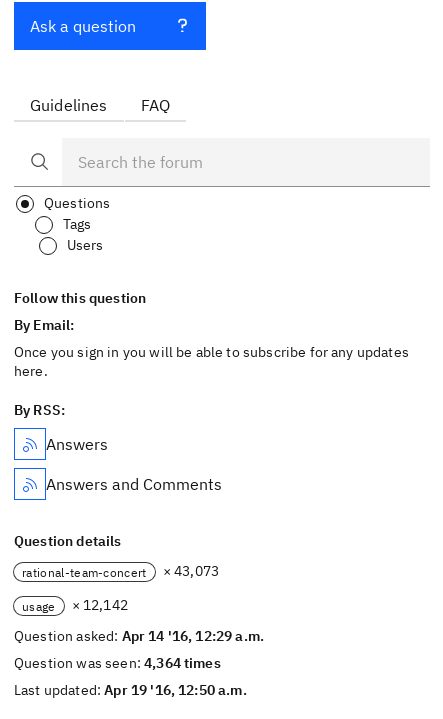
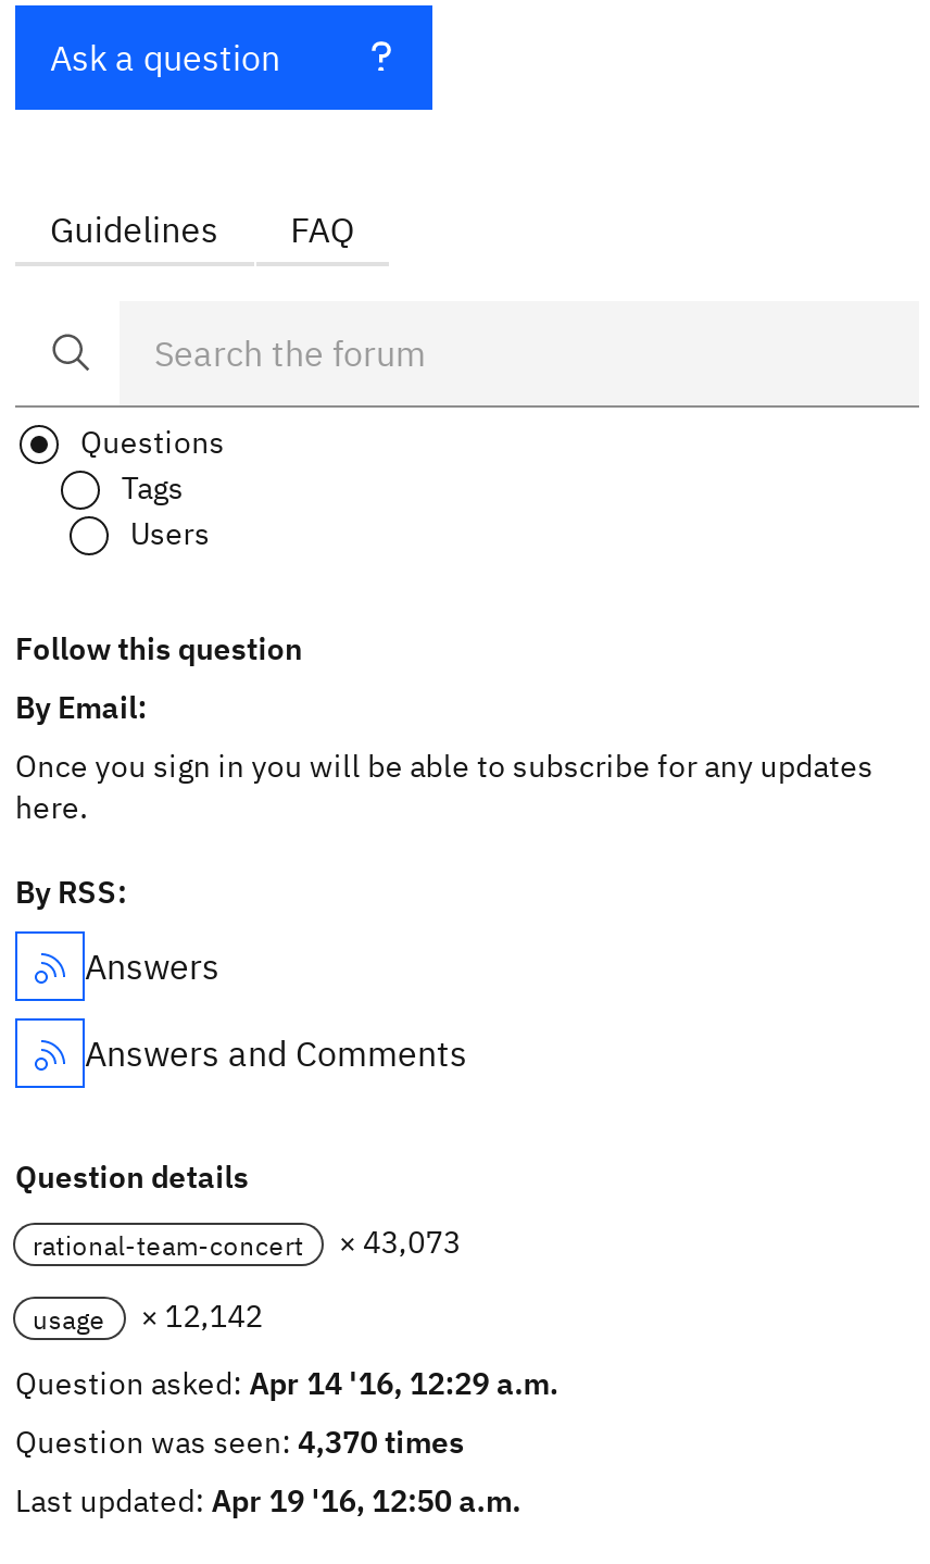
- Question was seen: 4,364 times
+ Question was seen: 4,370 times
